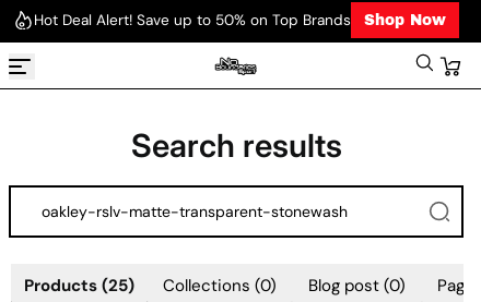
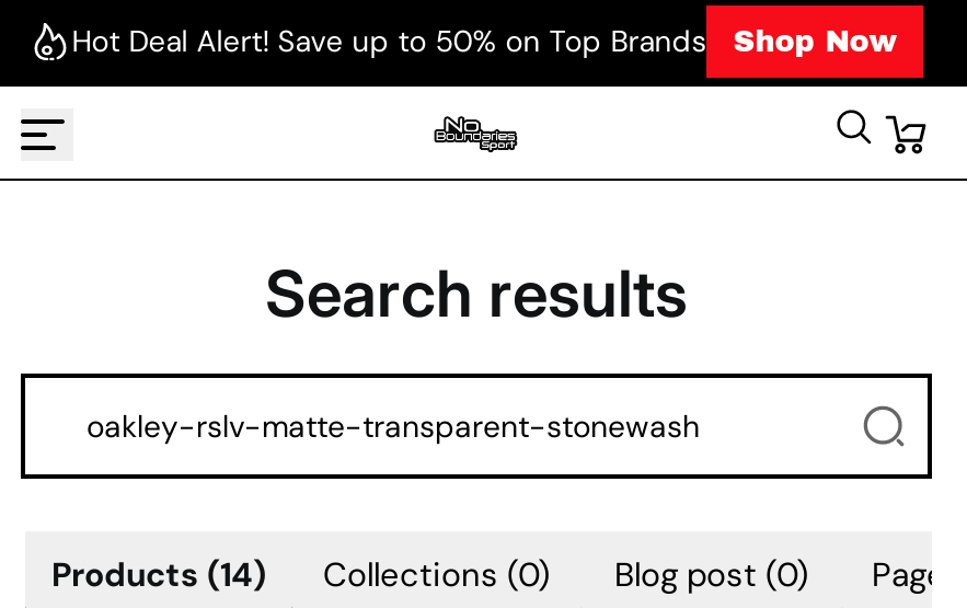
- Products (25)
+ Products (14)
